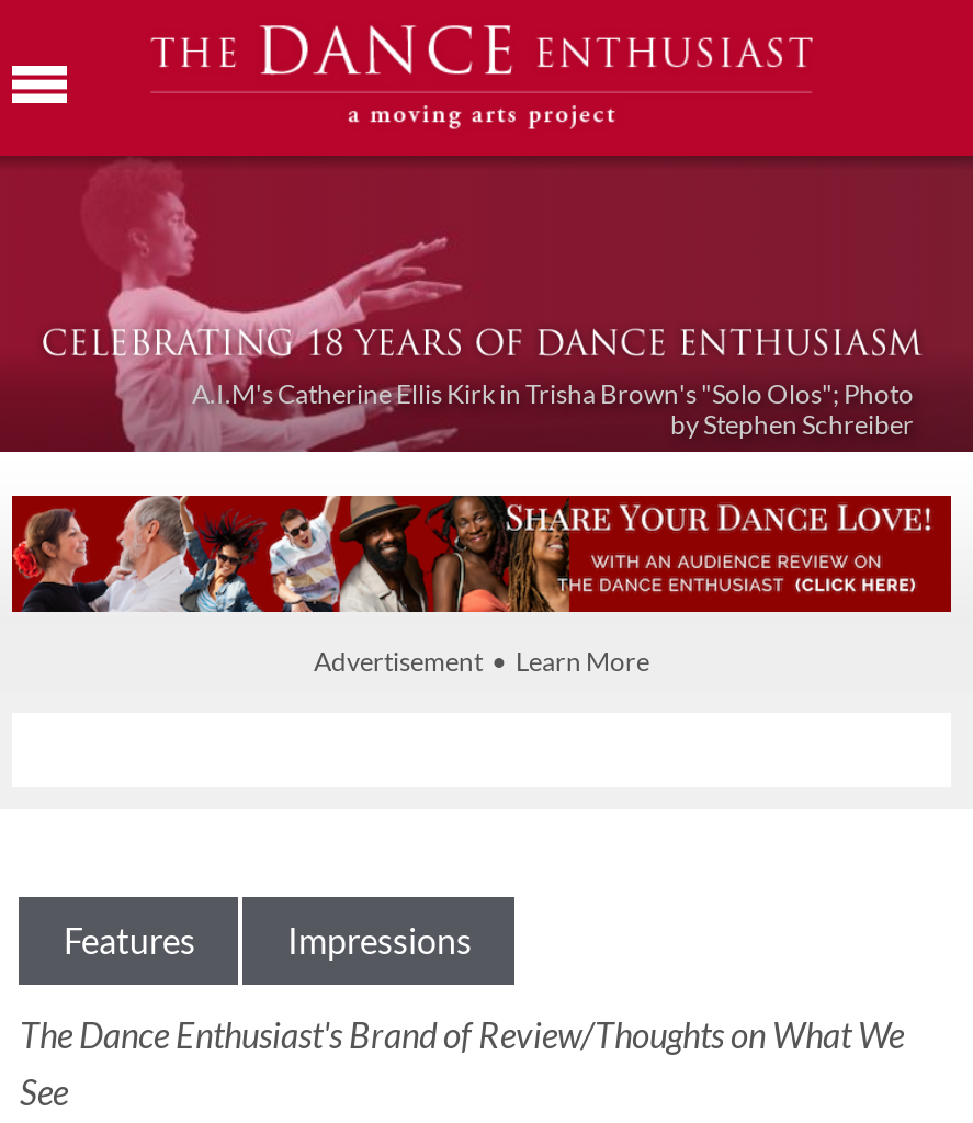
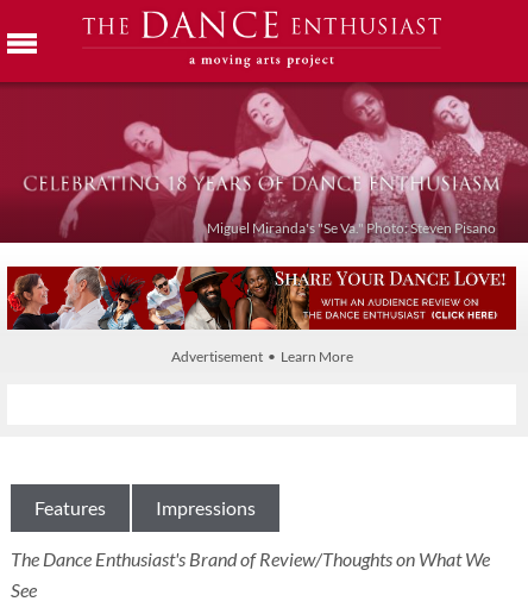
- [image]
- A.I.M's Catherine Ellis Kirk in Trisha Brown's "Solo Olos"; Photo
- by Stephen Schreiber
+ [image]
+ Miguel Miranda's "Se Va." Photo: Steven Pisano
